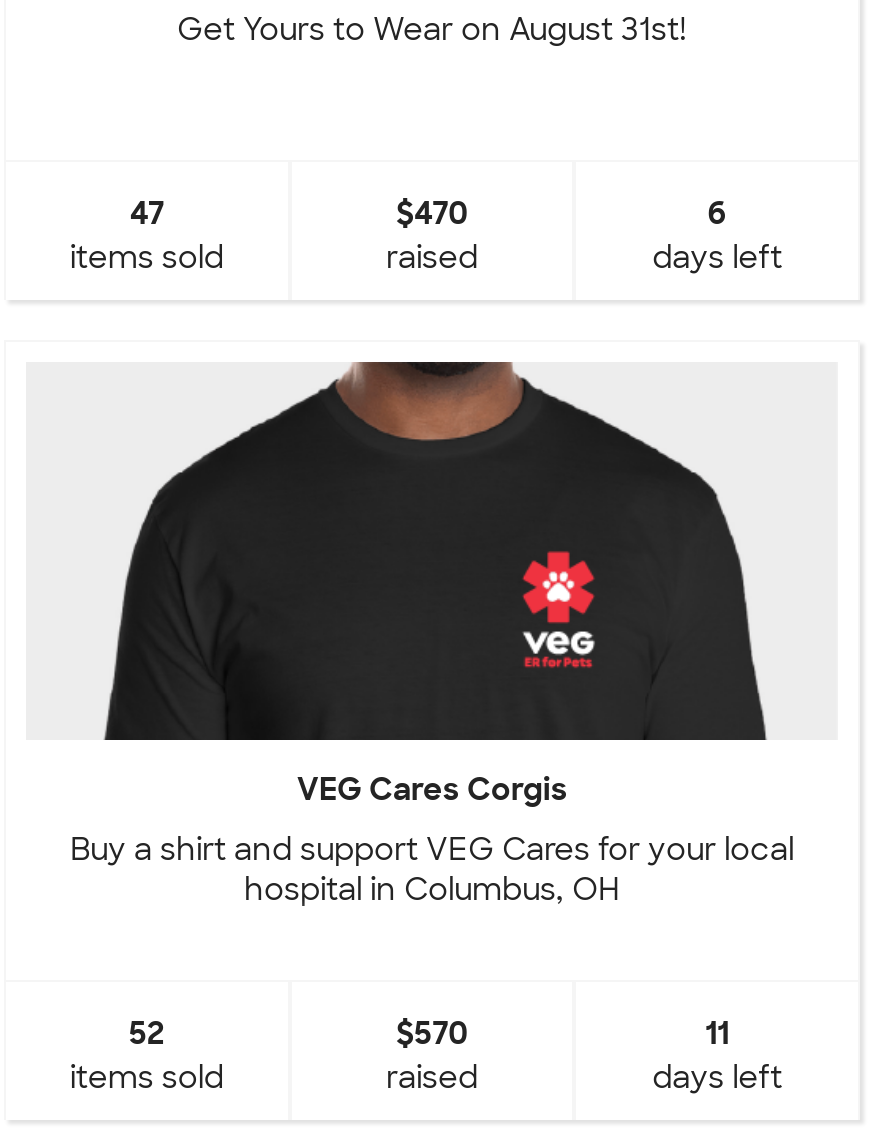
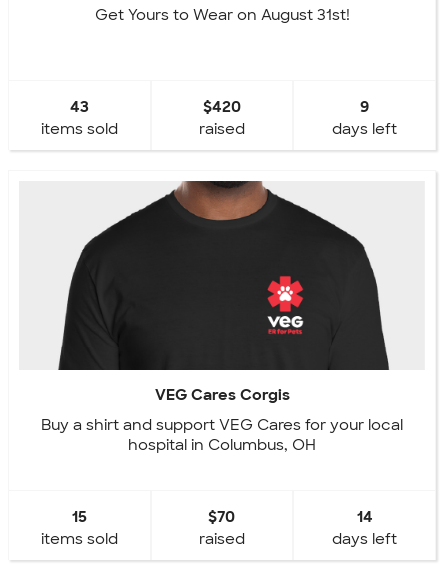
- 47
+ 43

- $470
+ $420

- 6
+ 9

- 52
+ 15

- $570
+ $70

- 11
+ 14
